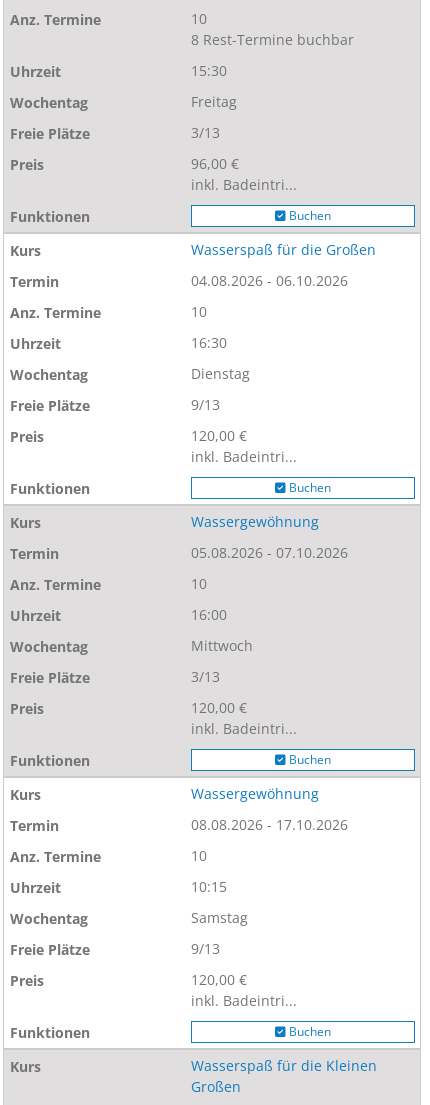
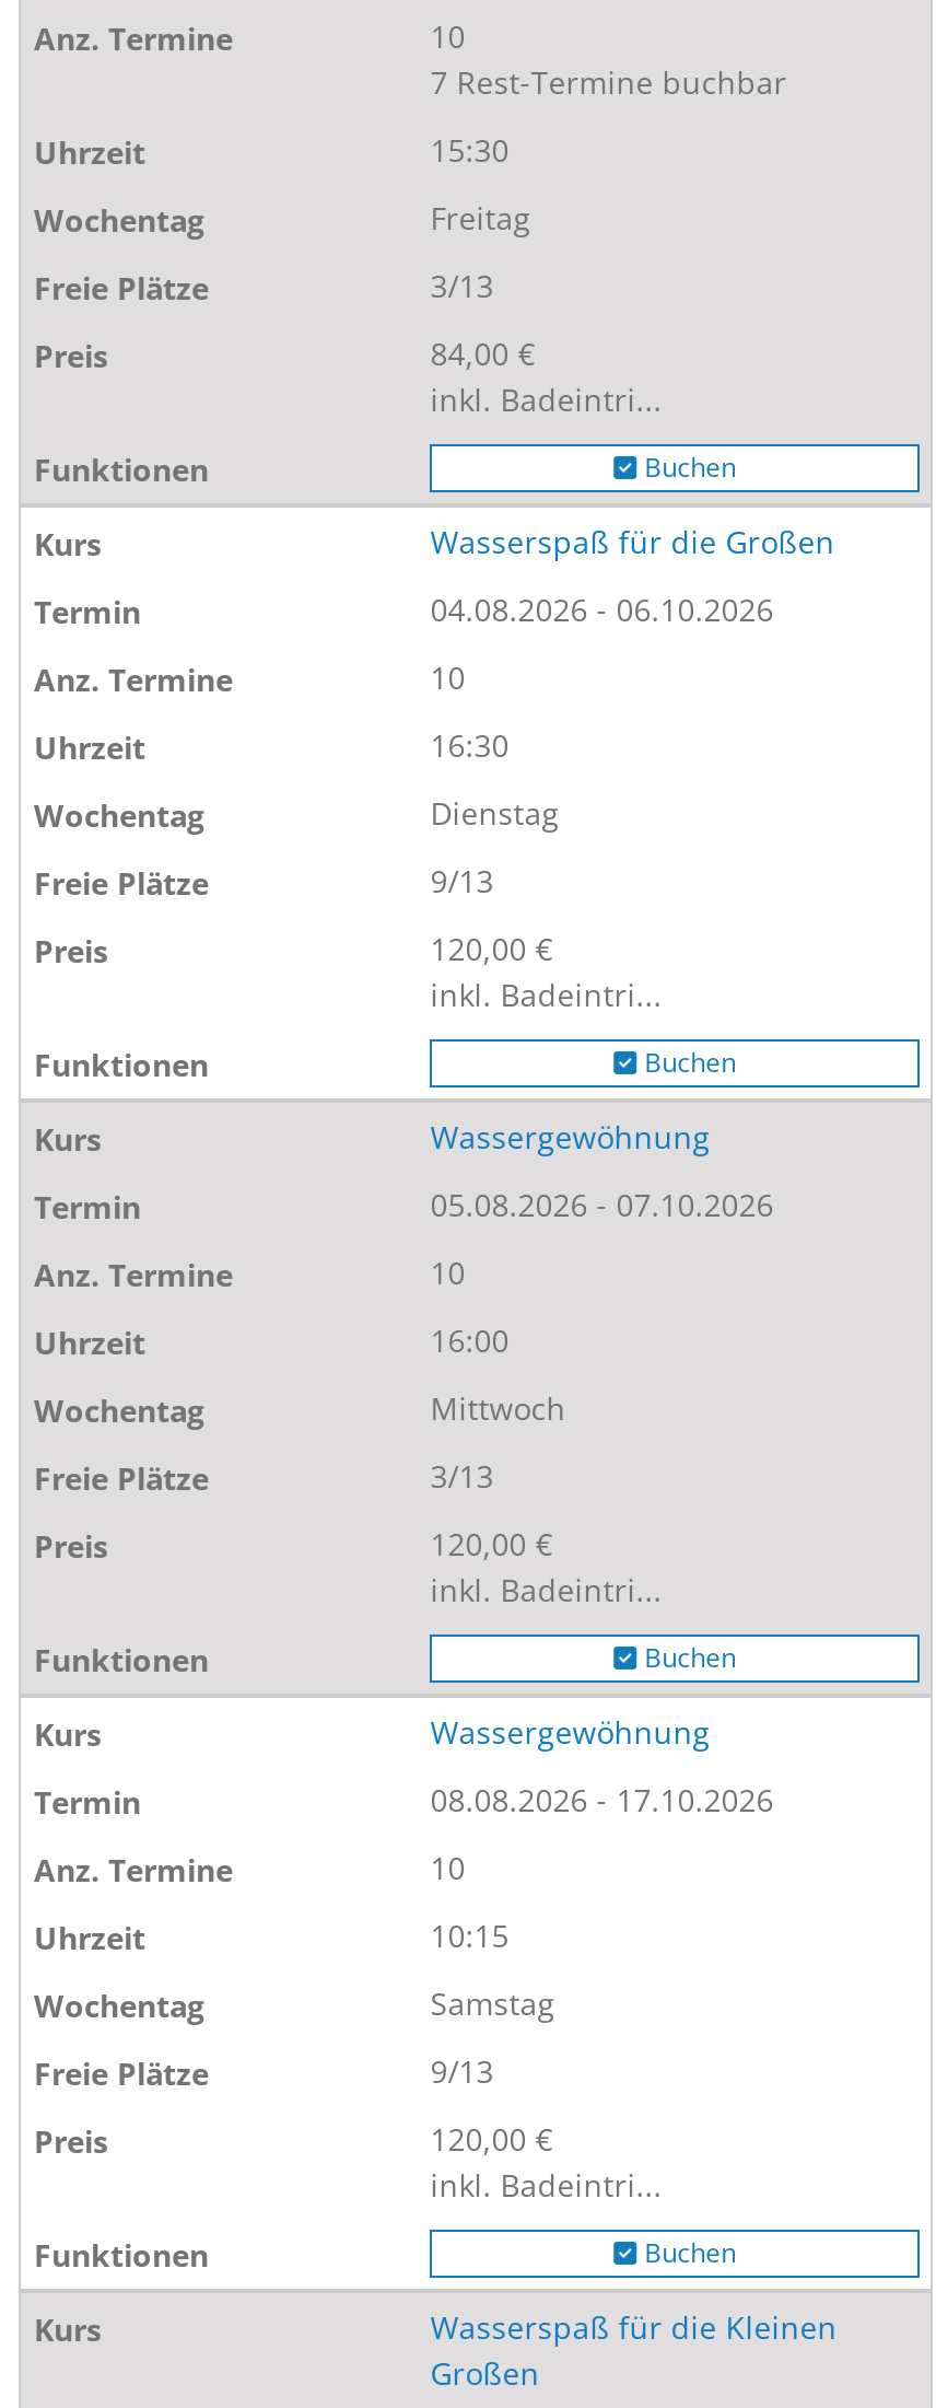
- 8 Rest-Termine buchbar
+ 7 Rest-Termine buchbar

- 96,00 €
+ 84,00 €
